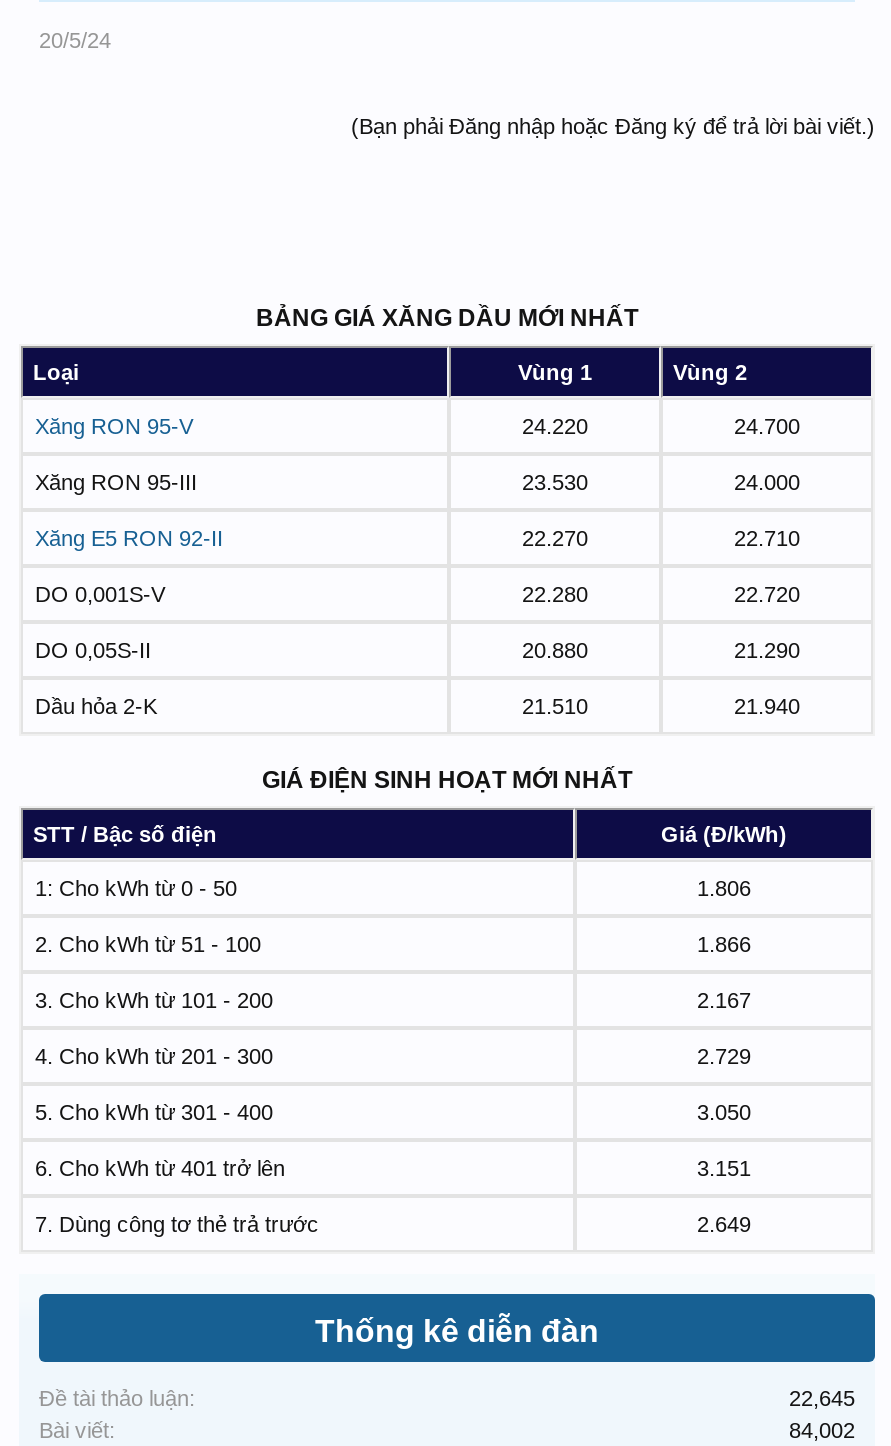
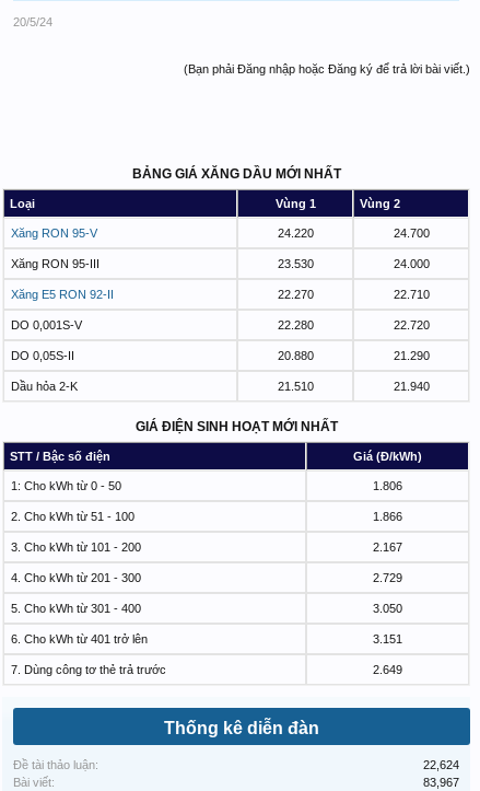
- 22,645
+ 22,624

- 84,002
+ 83,967
